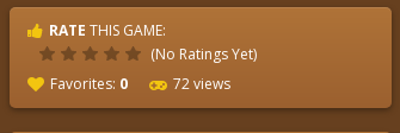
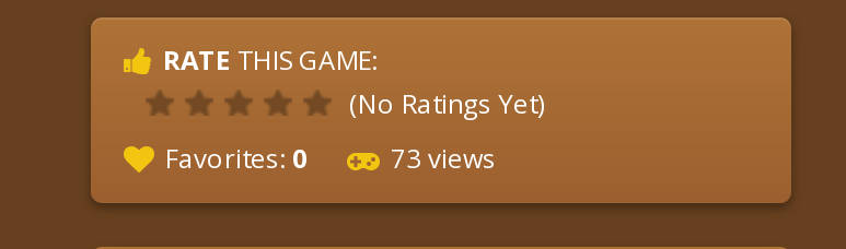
- 72 views
+ 73 views
